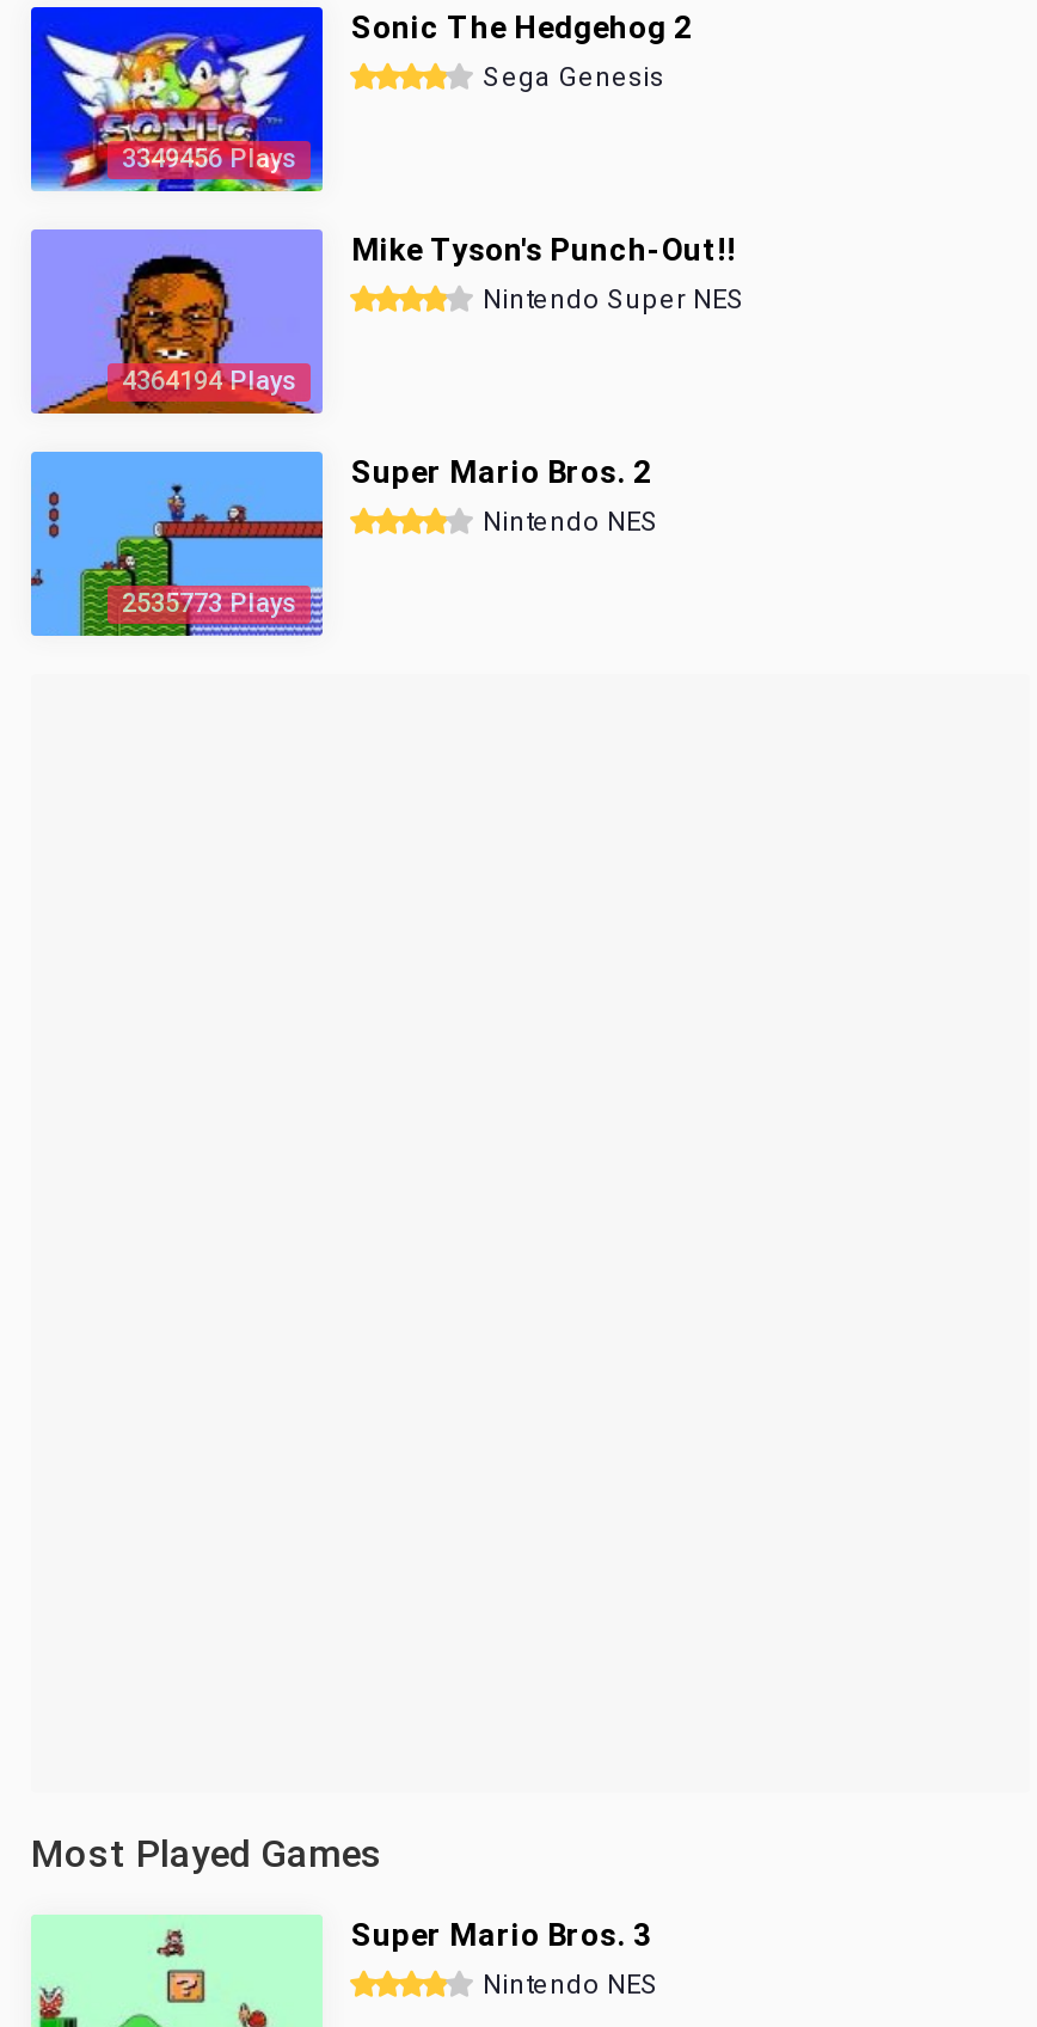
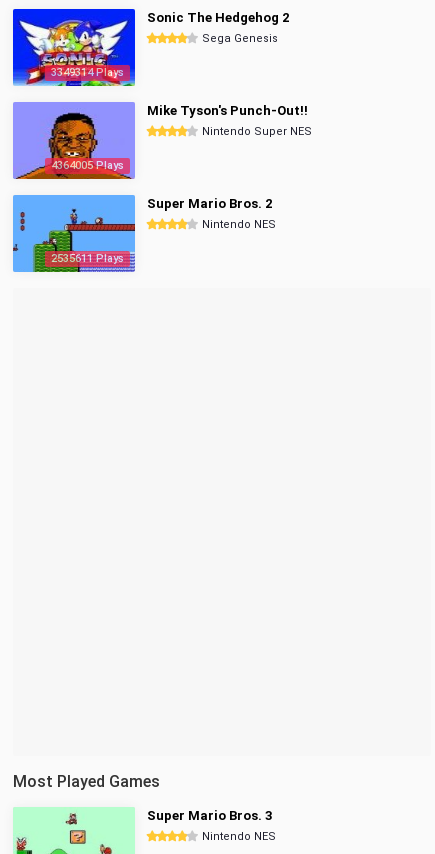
- 3349456 Plays
+ 3349314 Plays

- 4364194 Plays
+ 4364005 Plays

- 2535773 Plays
+ 2535611 Plays
